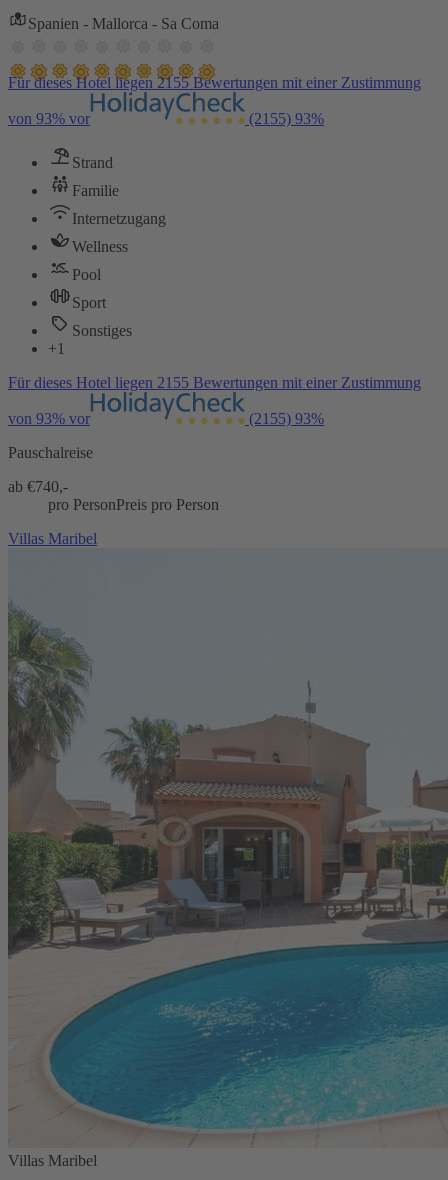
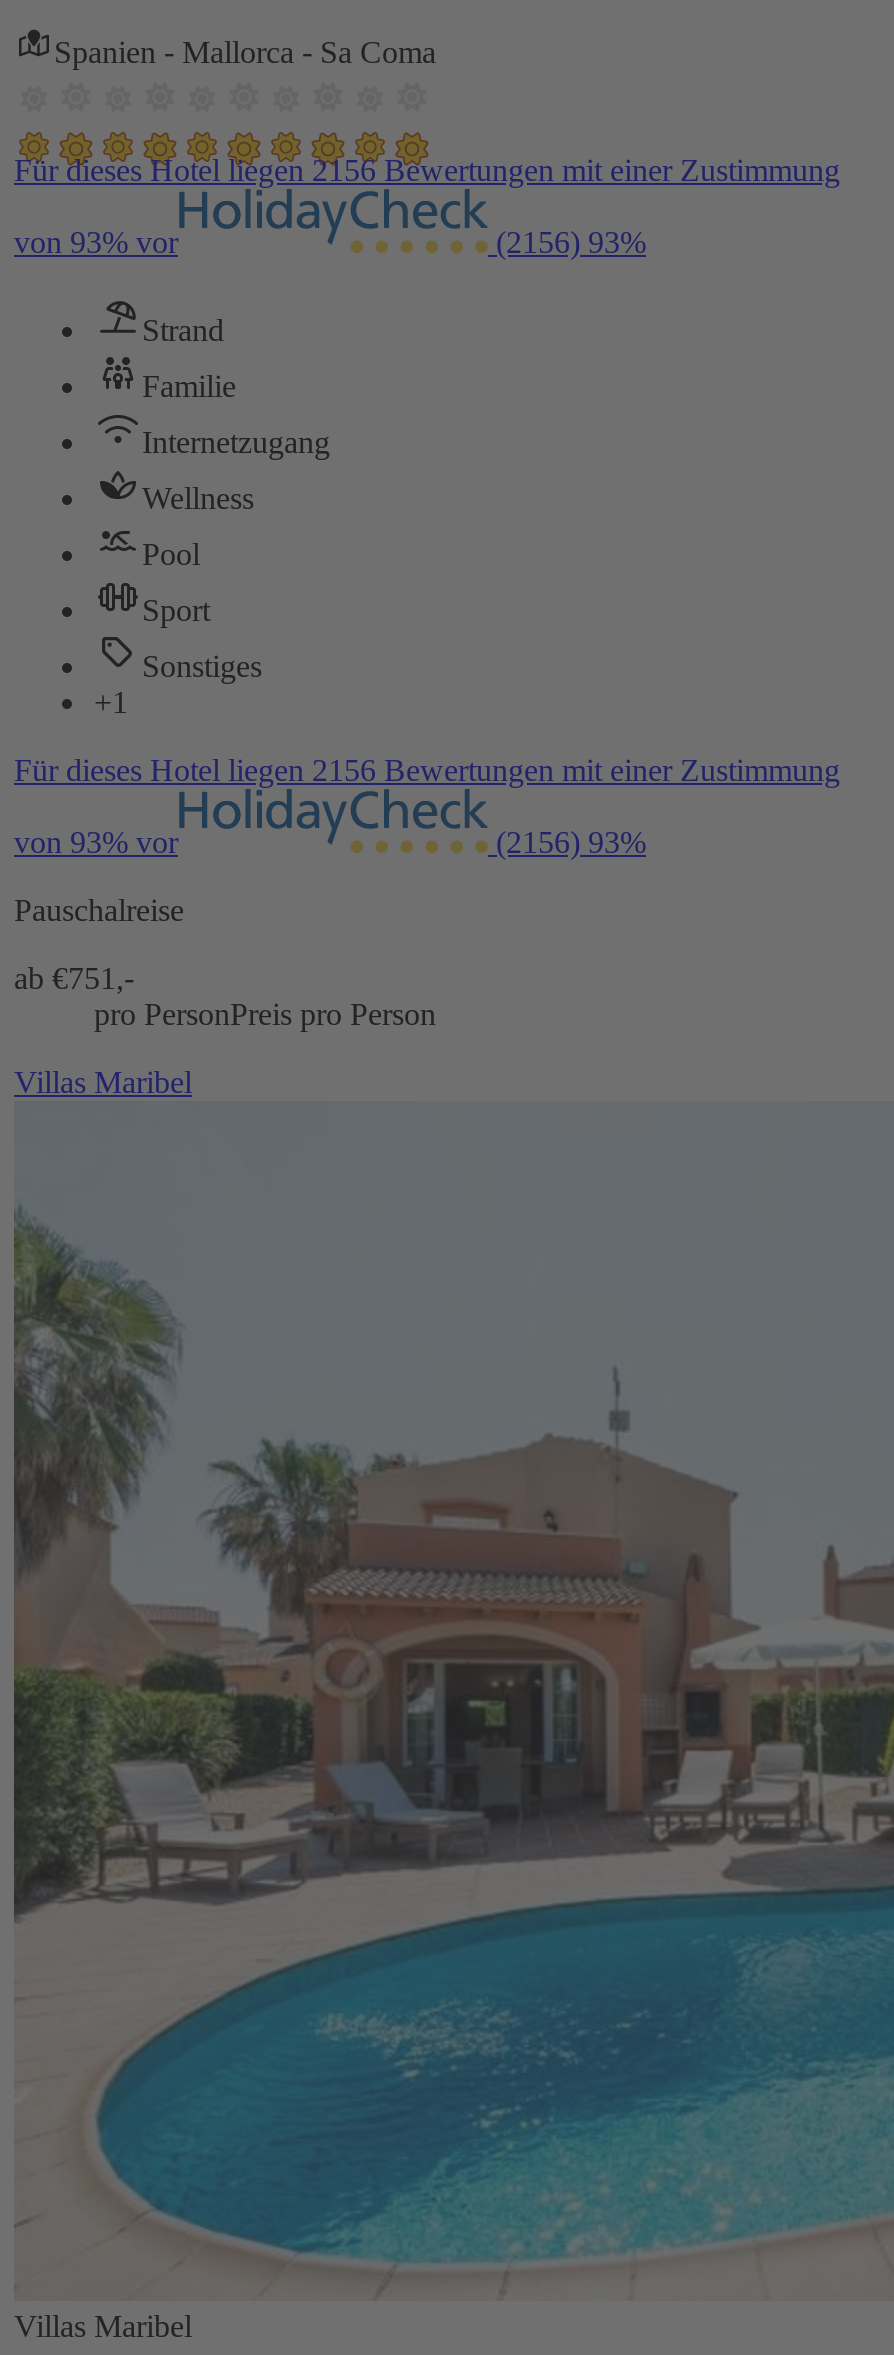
- Für dieses Hotel liegen 2155 Bewertungen mit einer Zustimmung
+ Für dieses Hotel liegen 2156 Bewertungen mit einer Zustimmung

- (2155) 93%
+ (2156) 93%

- Für dieses Hotel liegen 2155 Bewertungen mit einer Zustimmung
+ Für dieses Hotel liegen 2156 Bewertungen mit einer Zustimmung

- (2155) 93%
+ (2156) 93%

- ab €740,-
+ ab €751,-
